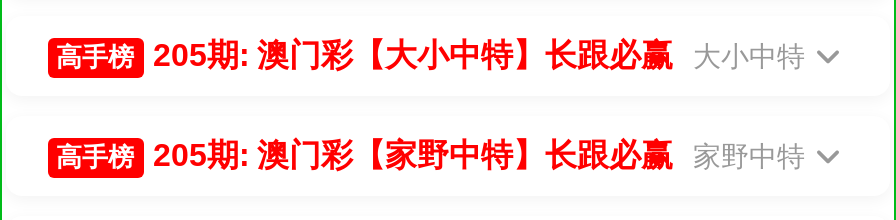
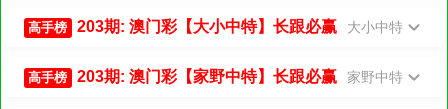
- 205期: 澳门彩【大小中特】长跟必赢
+ 203期: 澳门彩【大小中特】长跟必赢

- 205期: 澳门彩【家野中特】长跟必赢
+ 203期: 澳门彩【家野中特】长跟必赢
